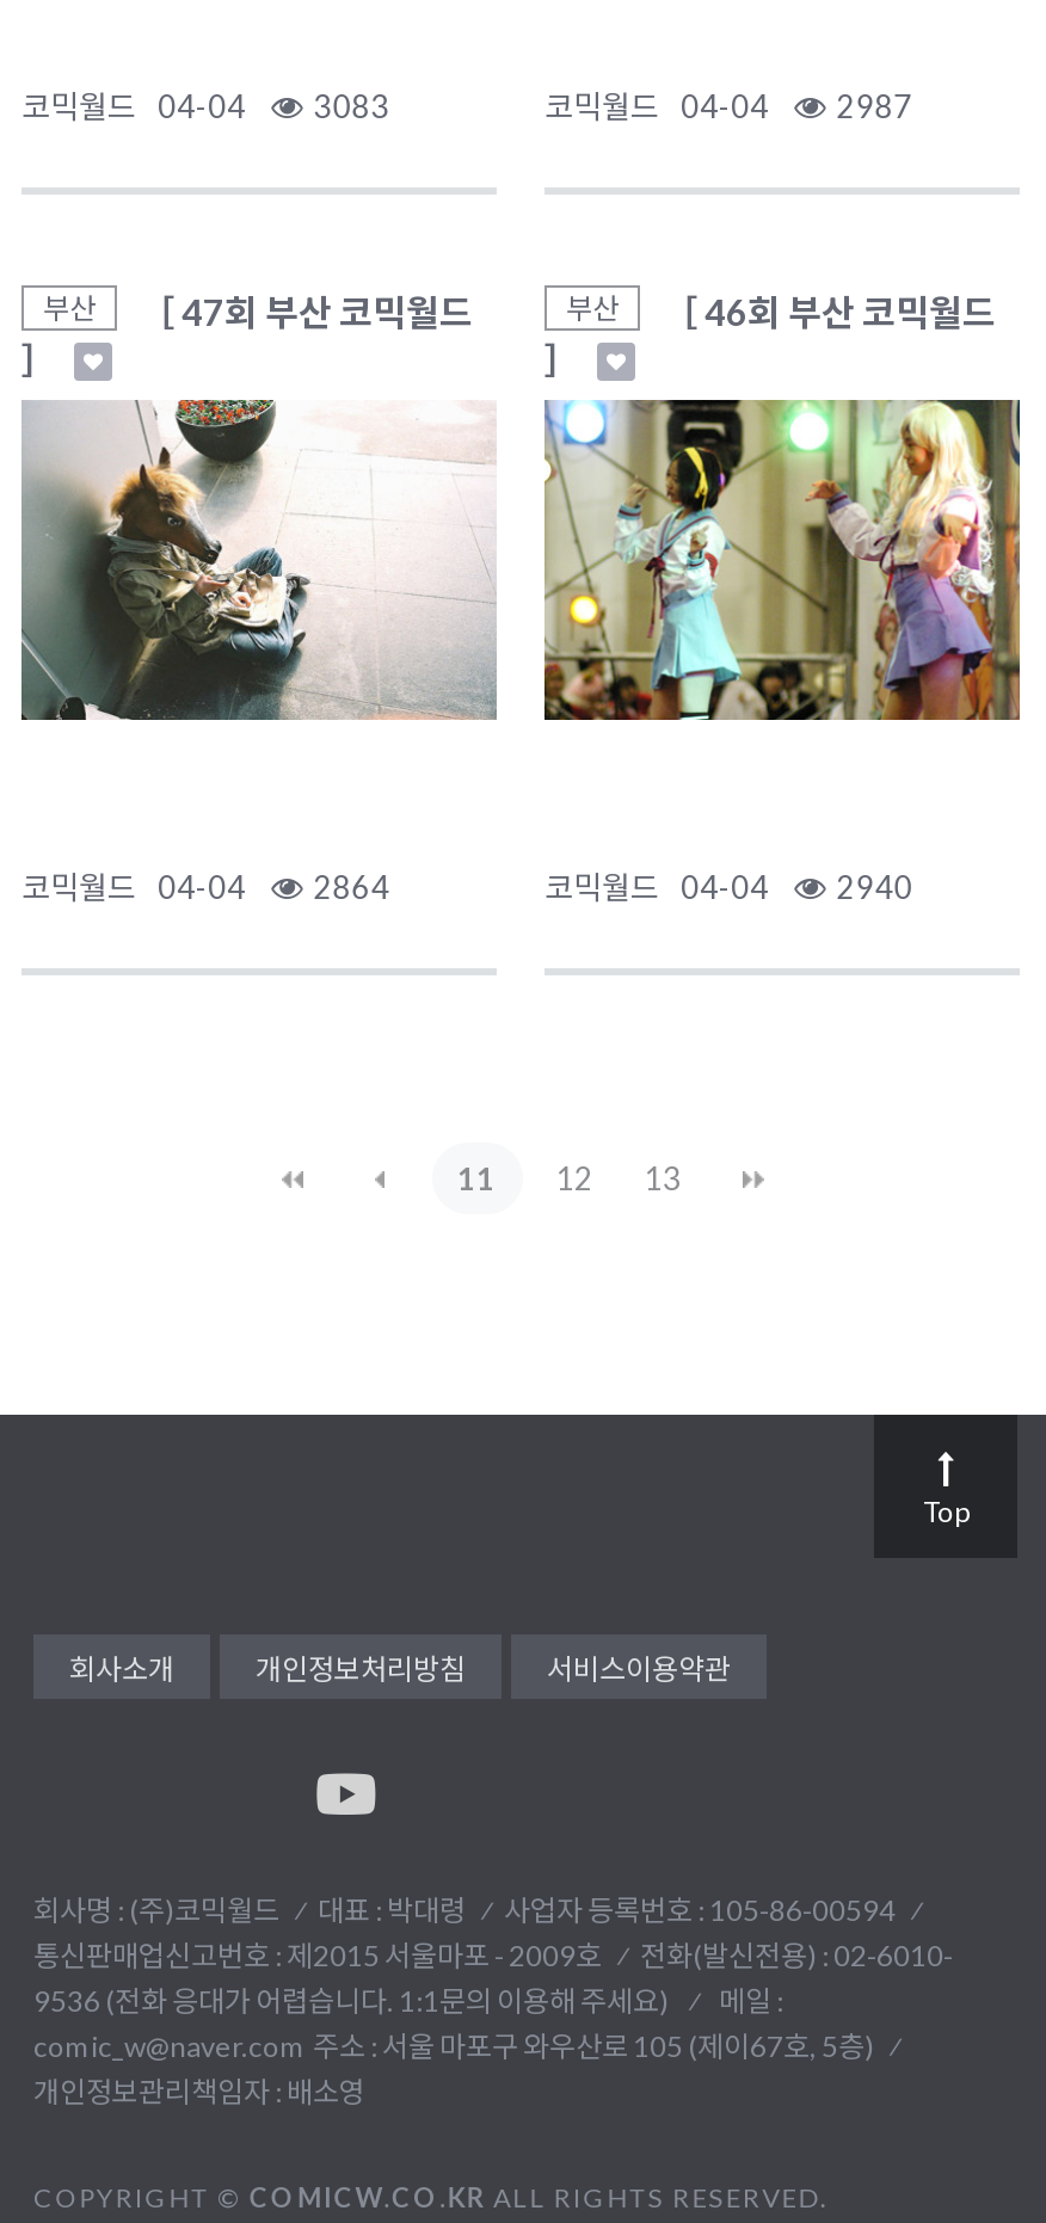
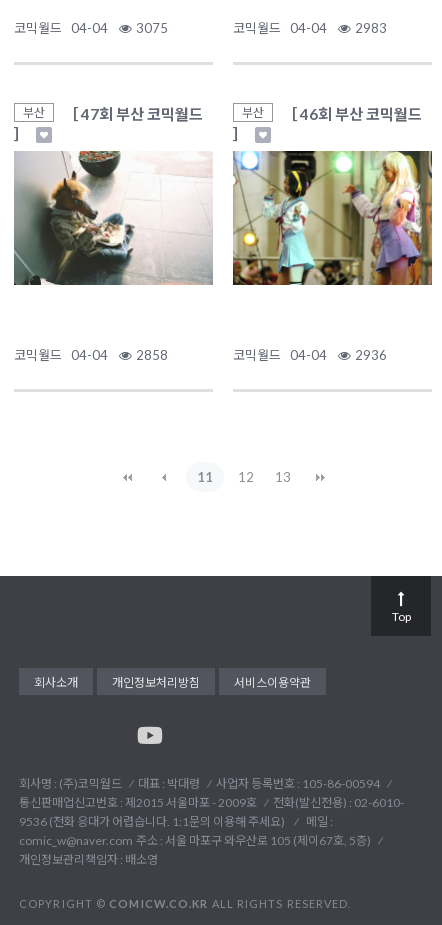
- 코믹월드 04-04 3083
+ 코믹월드 04-04 3075

- 코믹월드 04-04 2987
+ 코믹월드 04-04 2983

- 코믹월드 04-04 2864
+ 코믹월드 04-04 2858

- 코믹월드 04-04 2940
+ 코믹월드 04-04 2936
